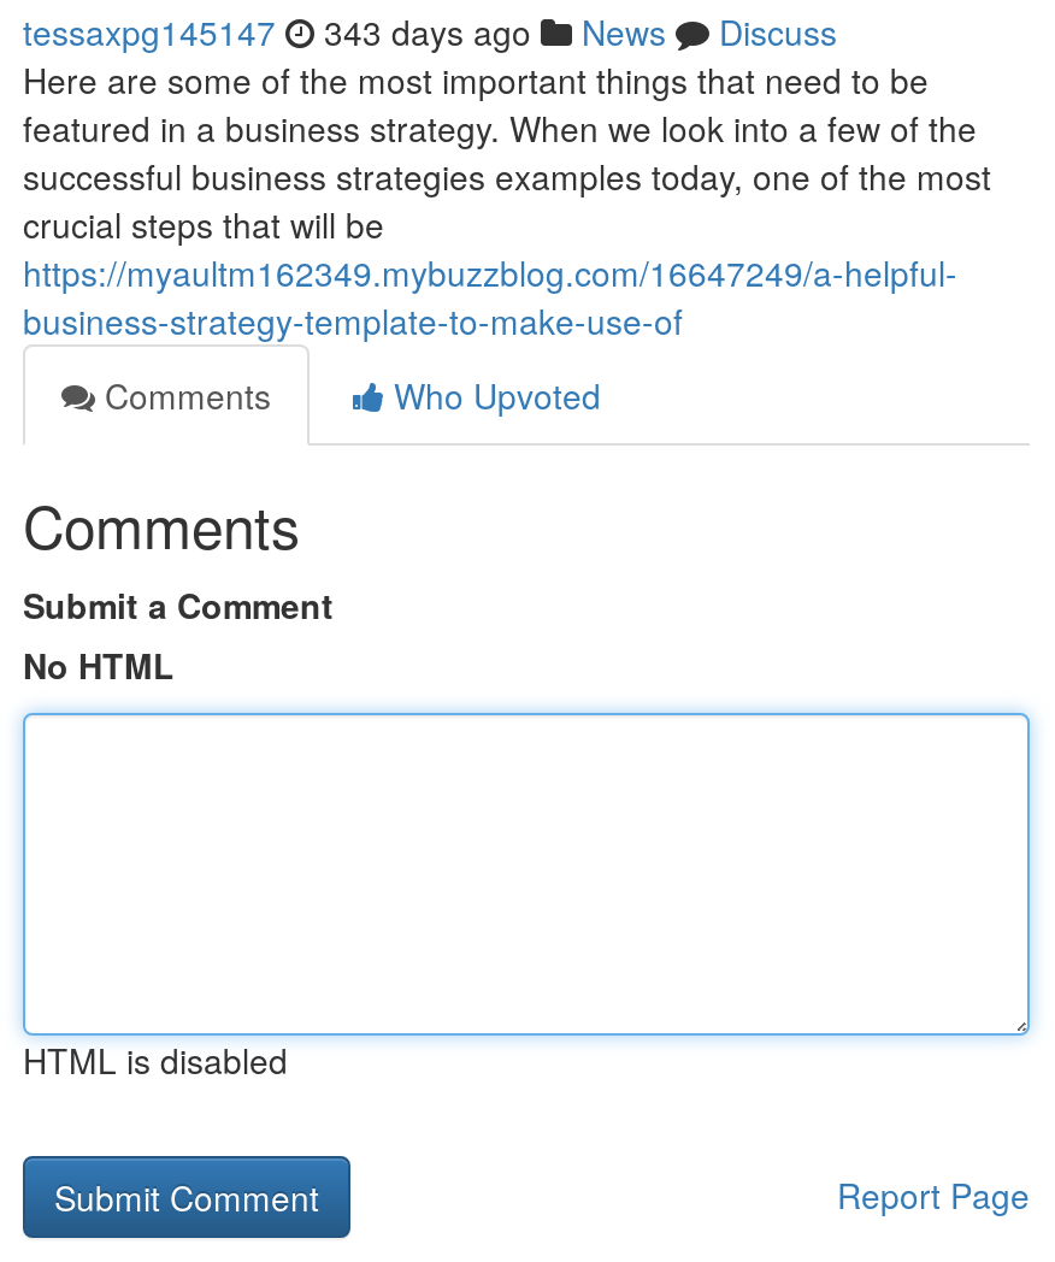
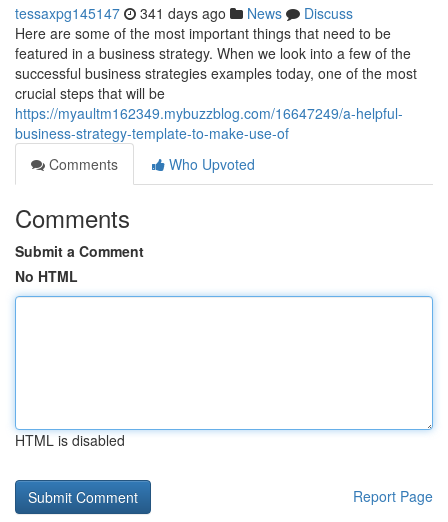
- tessaxpg145147 343 days ago News Discuss
+ tessaxpg145147 341 days ago News Discuss
